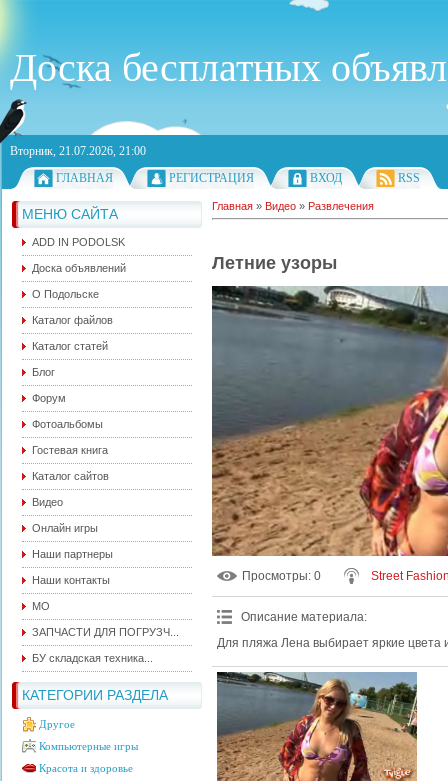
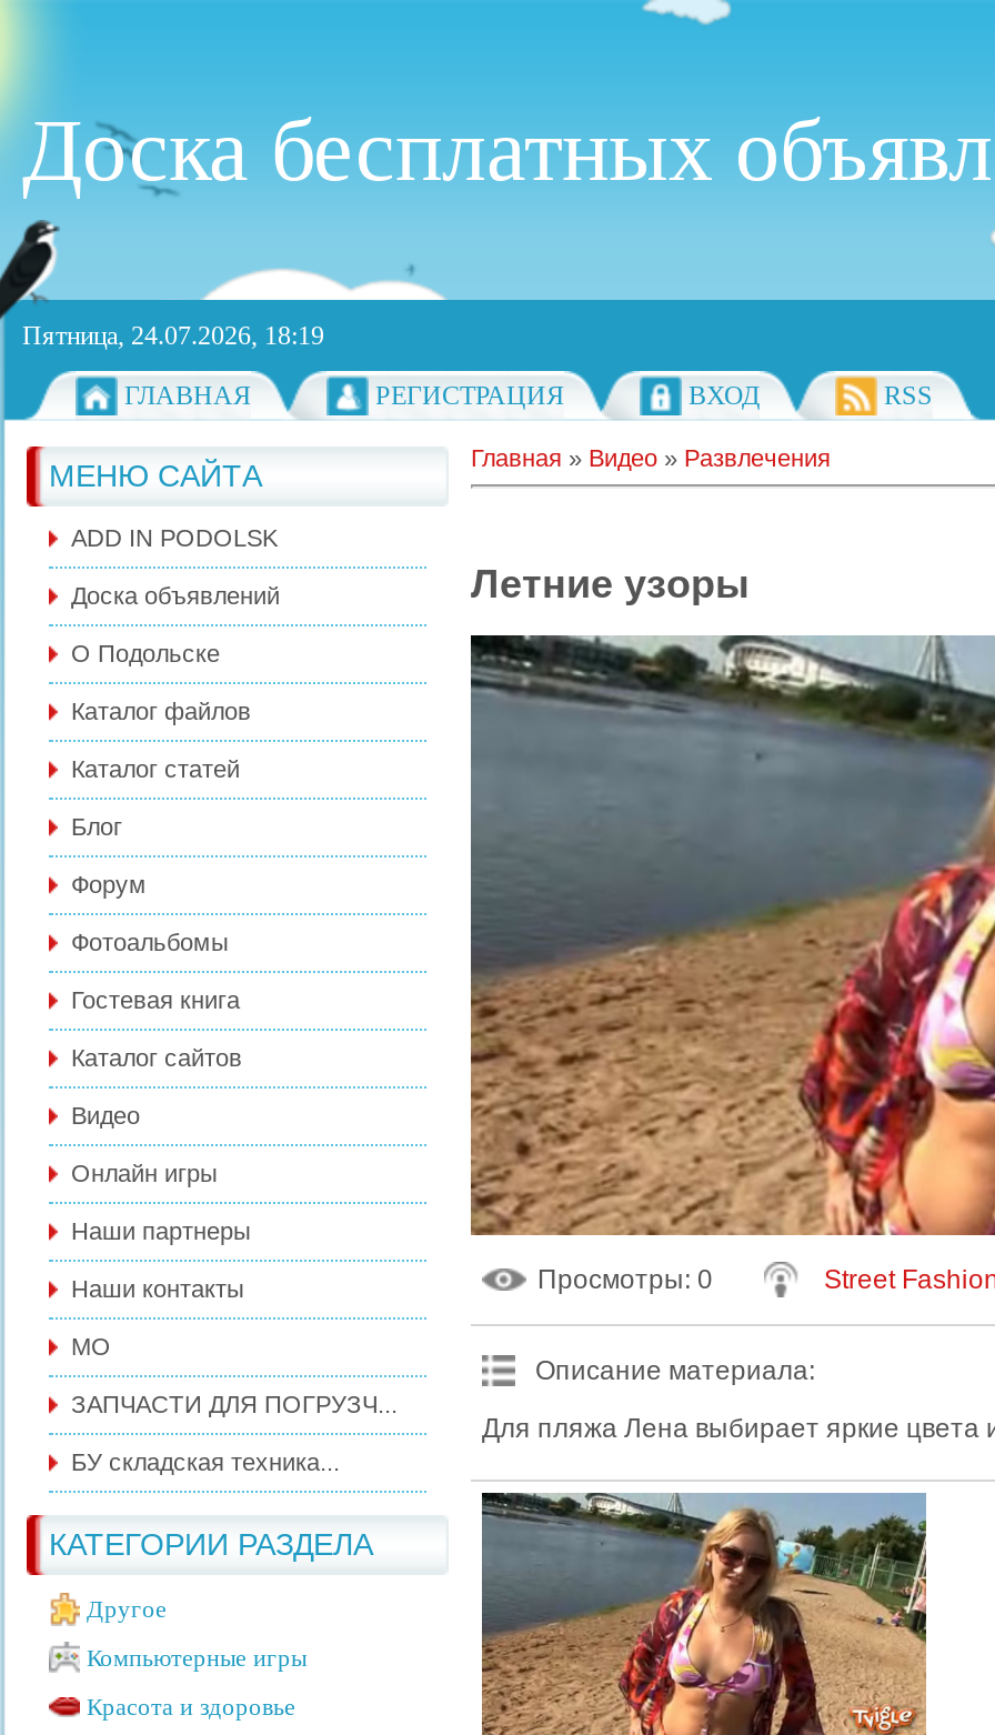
- Вторник, 21.07.2026, 21:00
+ Пятница, 24.07.2026, 18:19
